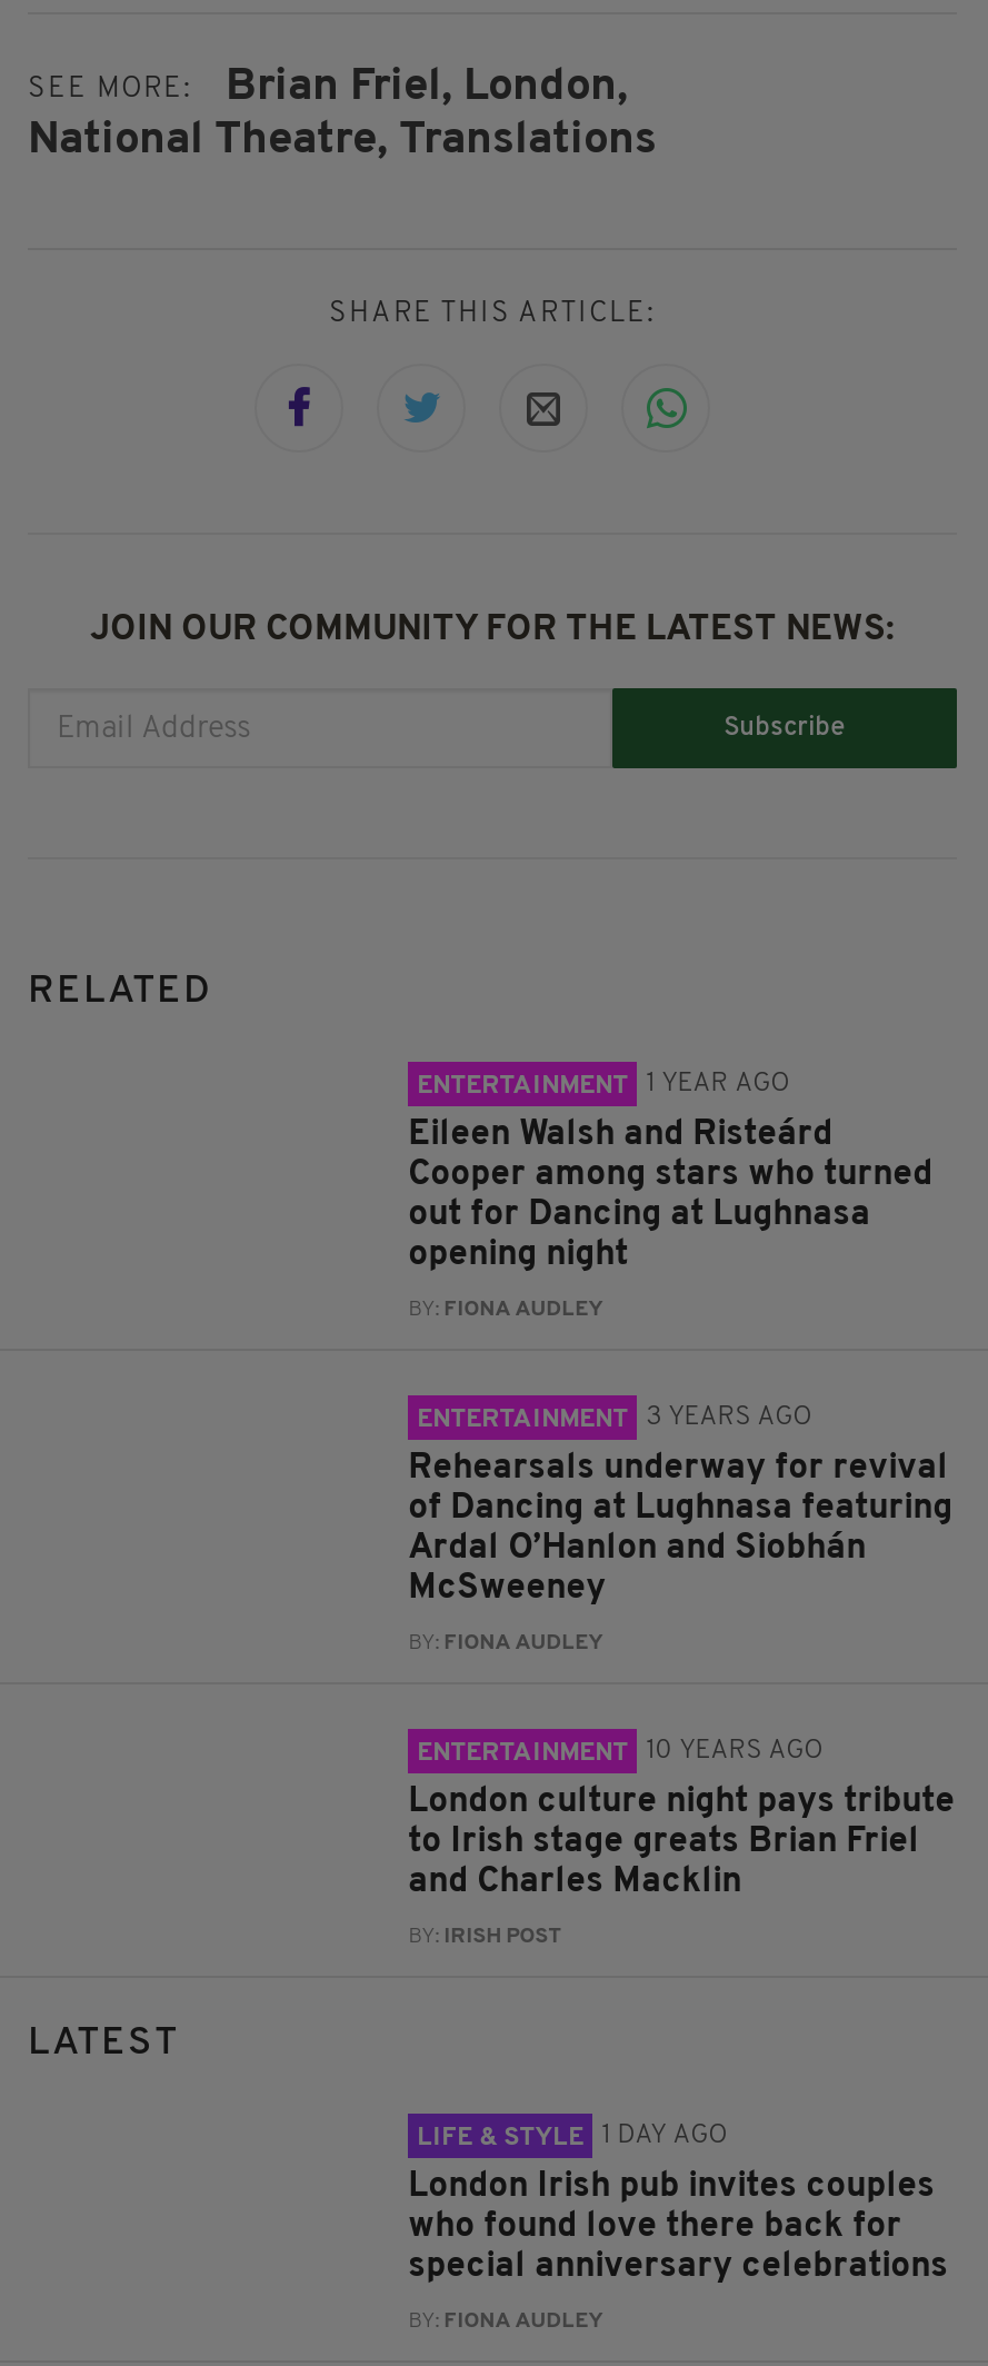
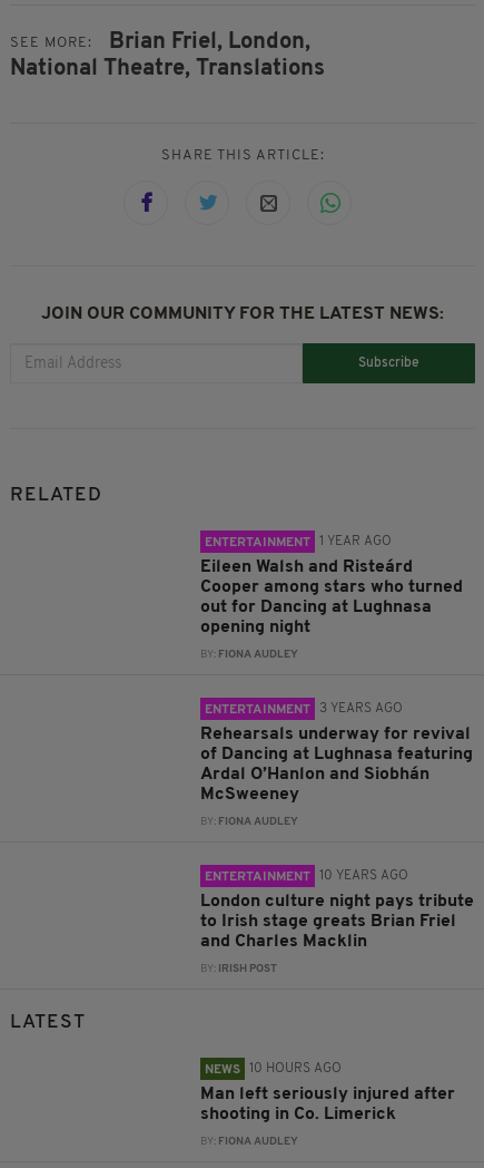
- LIFE & STYLE
- 1 DAY AGO
+ NEWS
+ 10 HOURS AGO

- London Irish pub invites couples
- who found love there back for
- special anniversary celebrations
+ Man left seriously injured after
+ shooting in Co. Limerick
